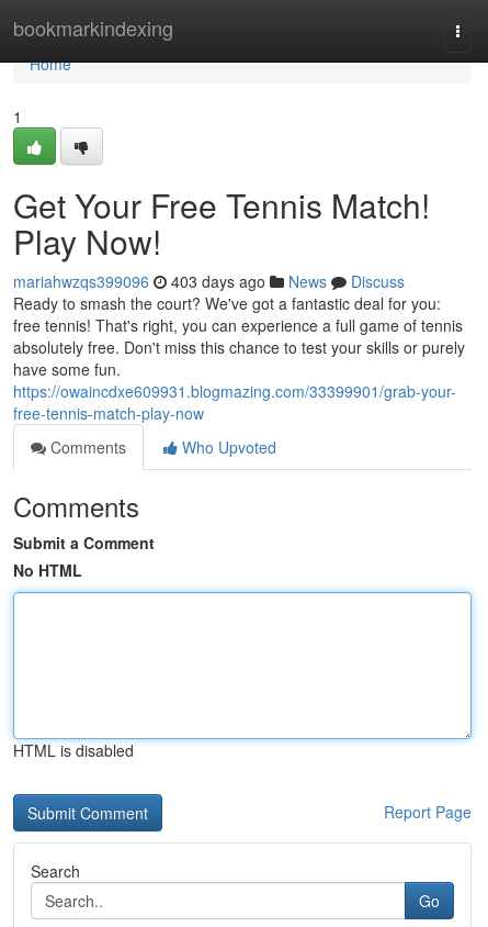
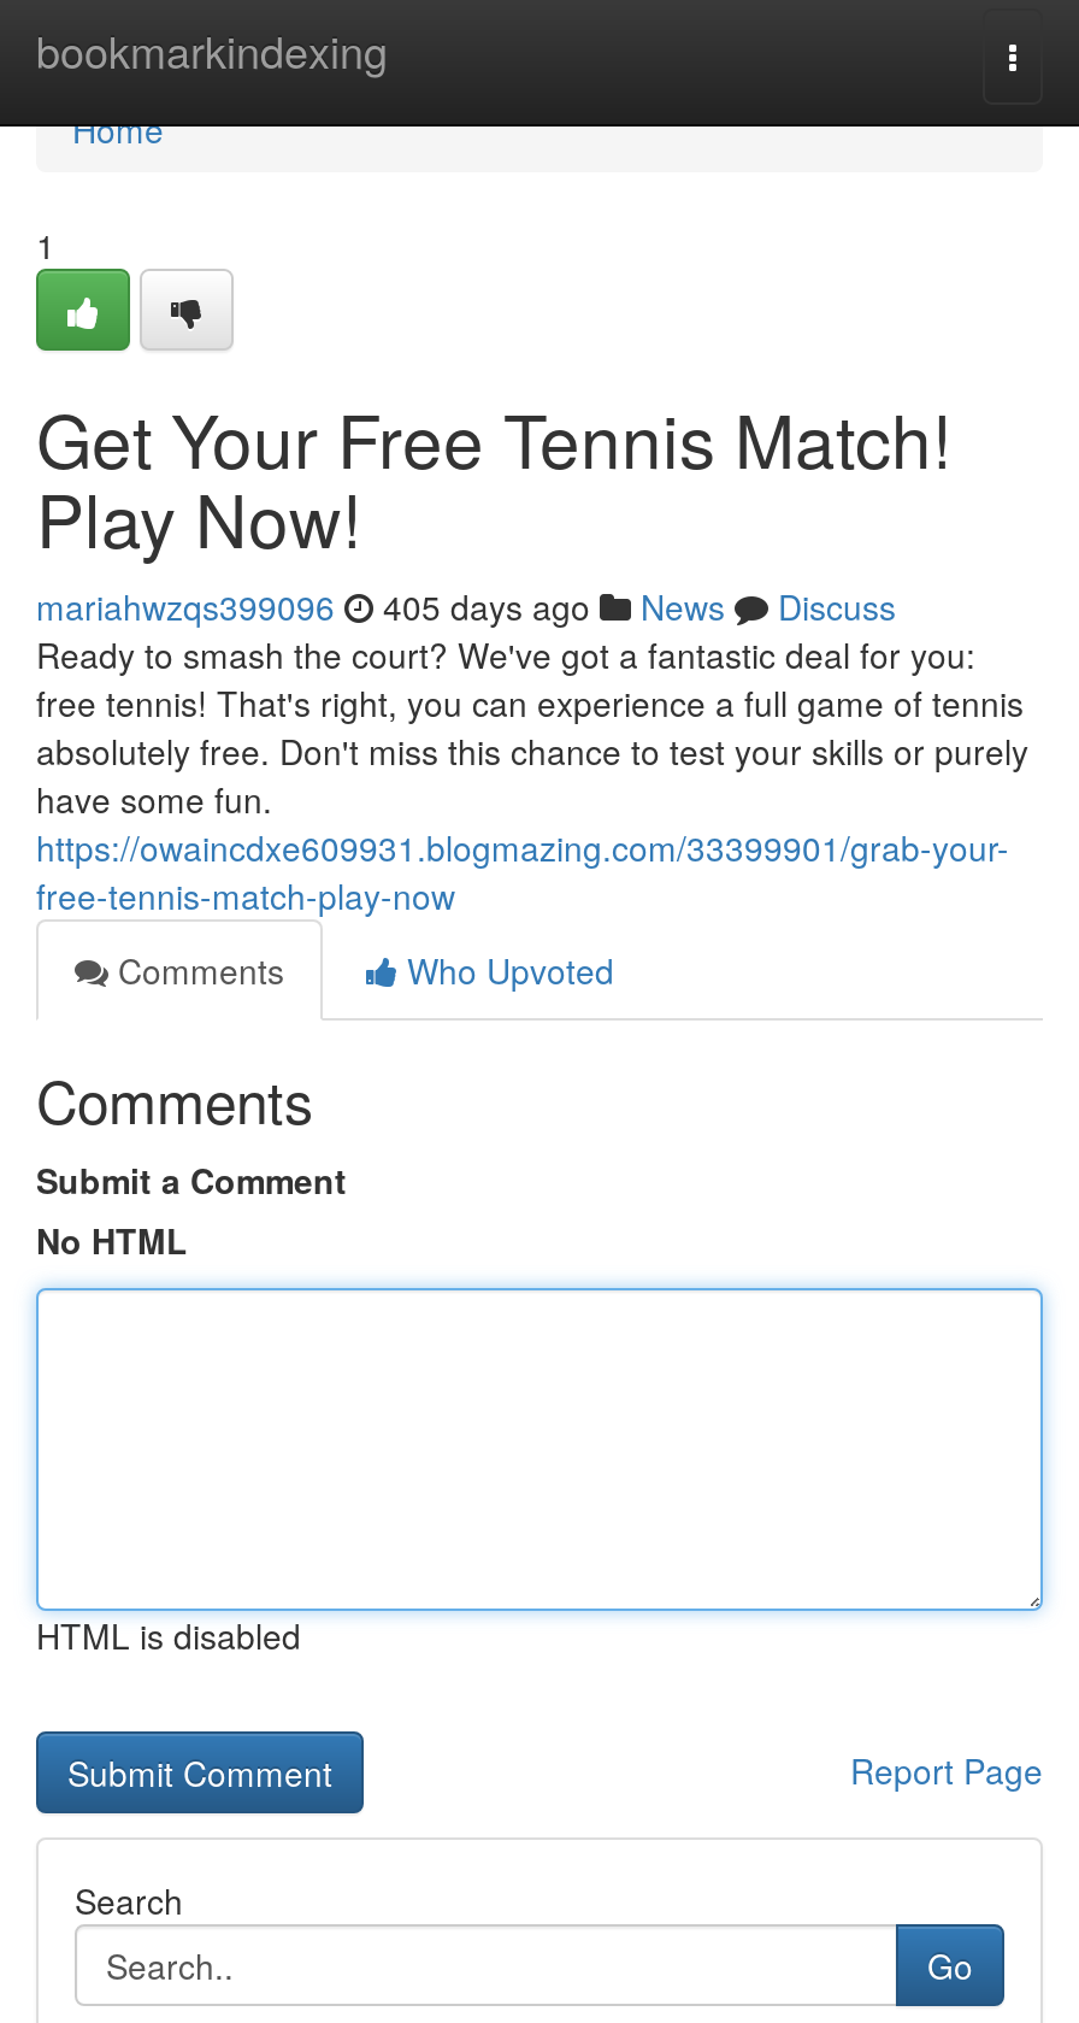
- mariahwzqs399096 403 days ago News Discuss
+ mariahwzqs399096 405 days ago News Discuss
